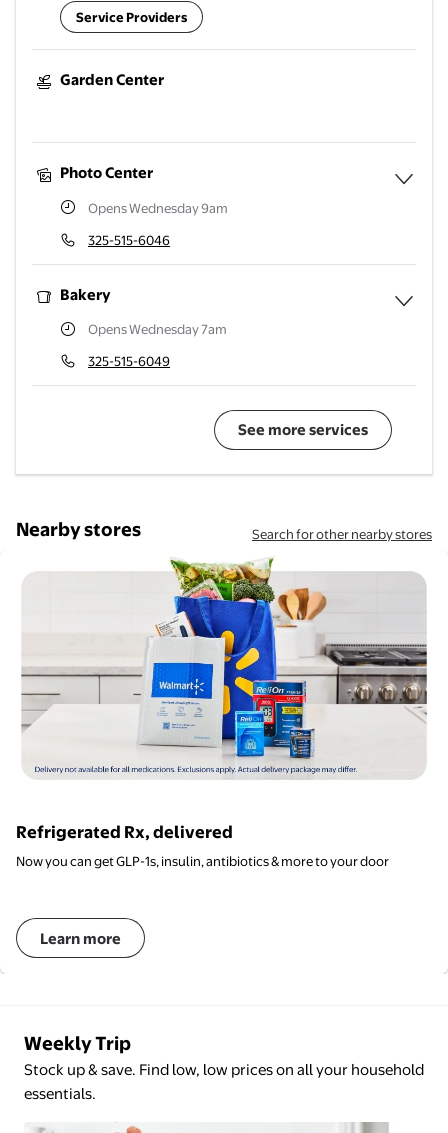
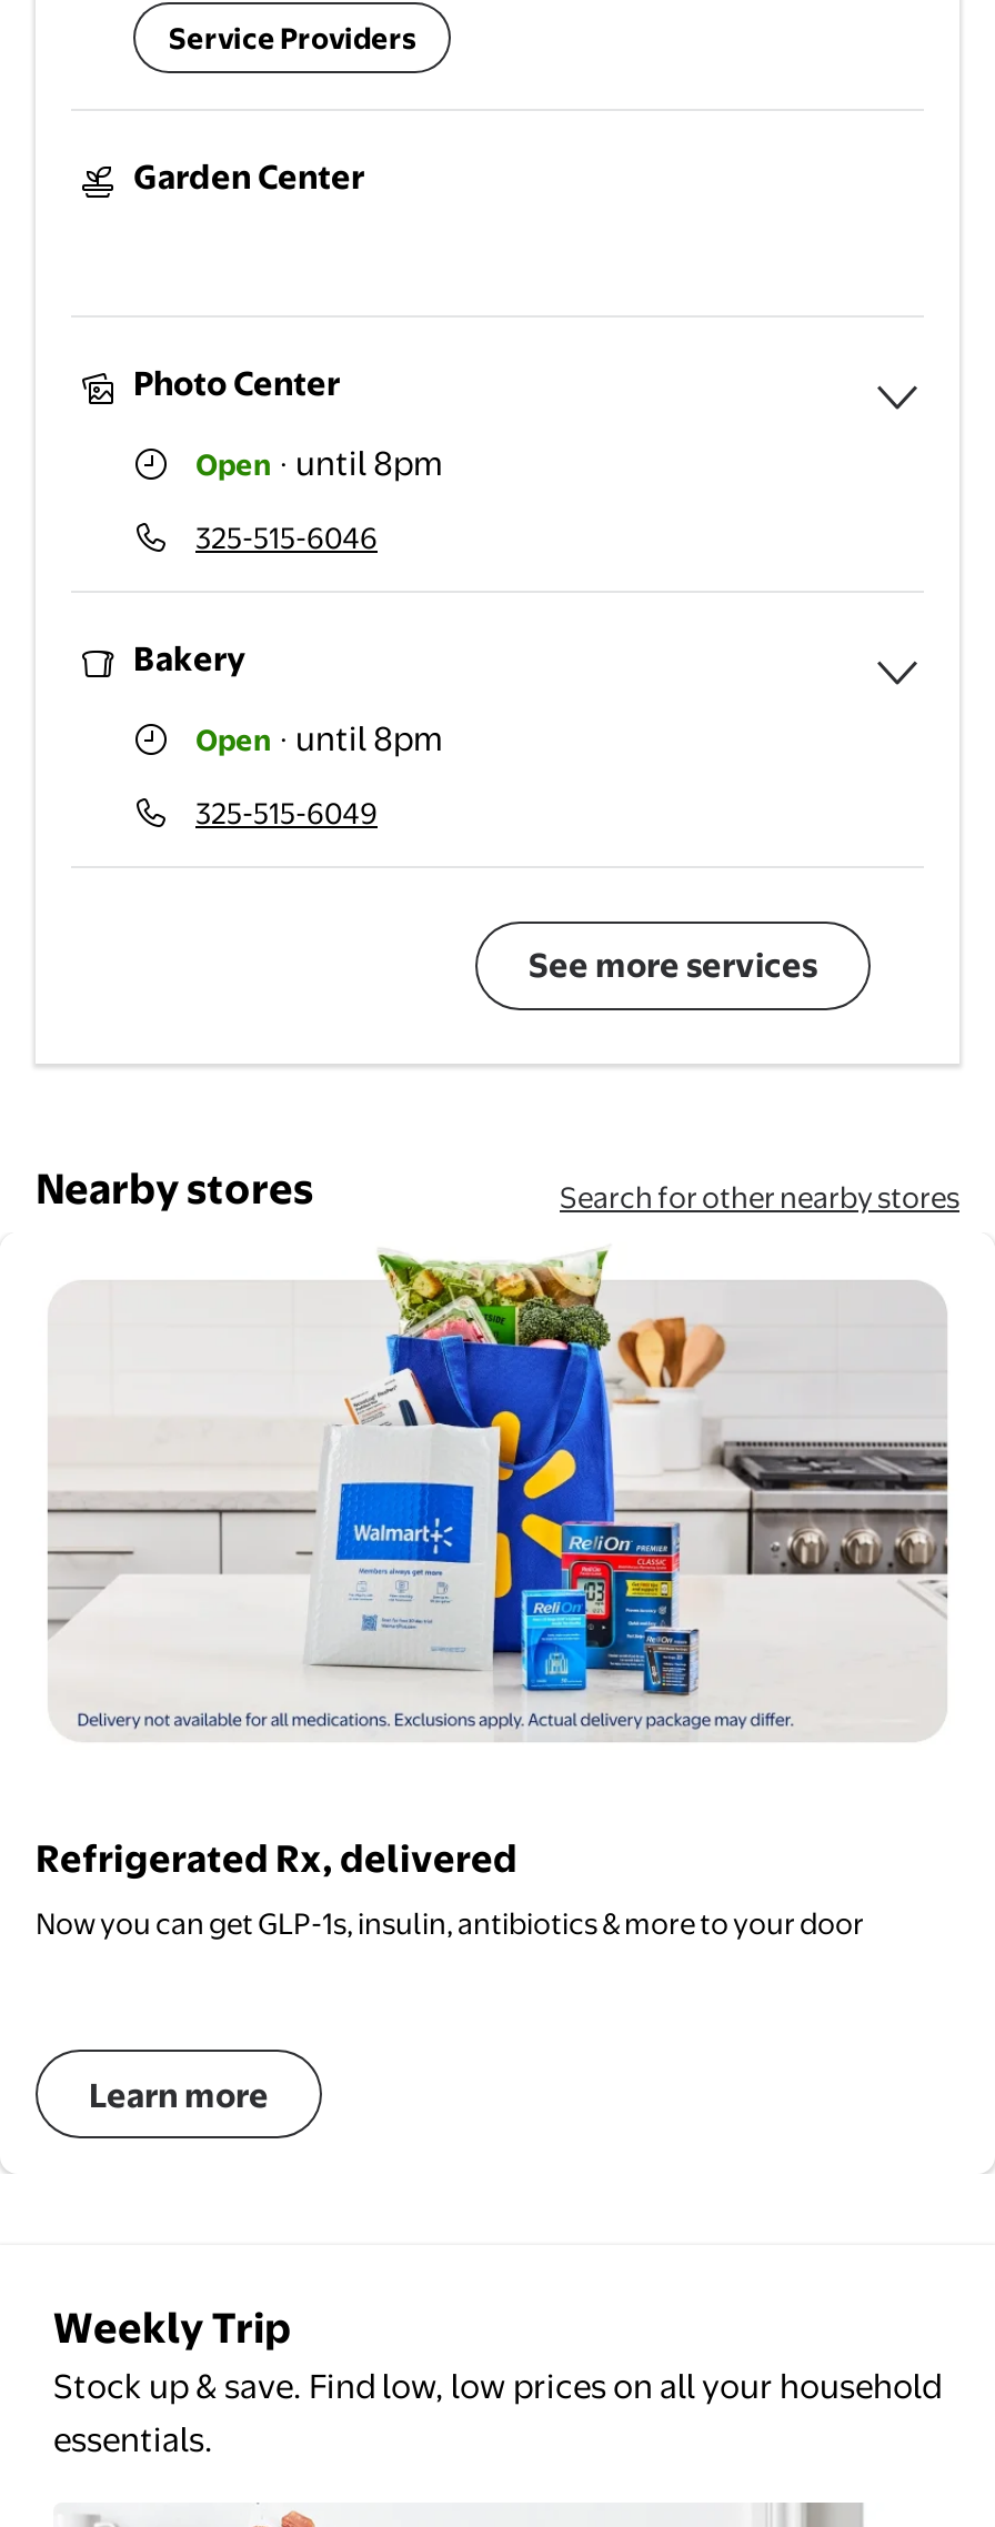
- Opens Wednesday 9am
+ Open · until 8pm

- Opens Wednesday 7am
+ Open · until 8pm
